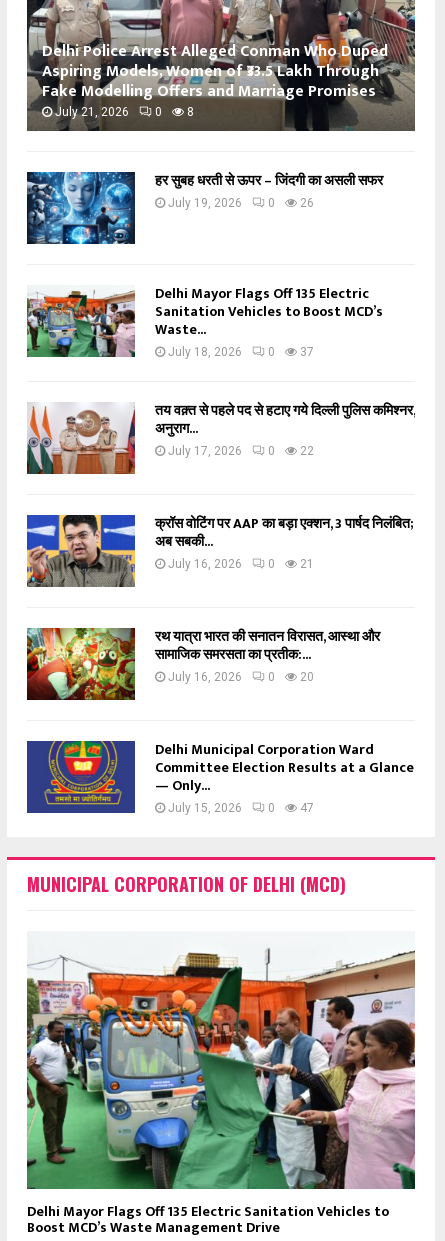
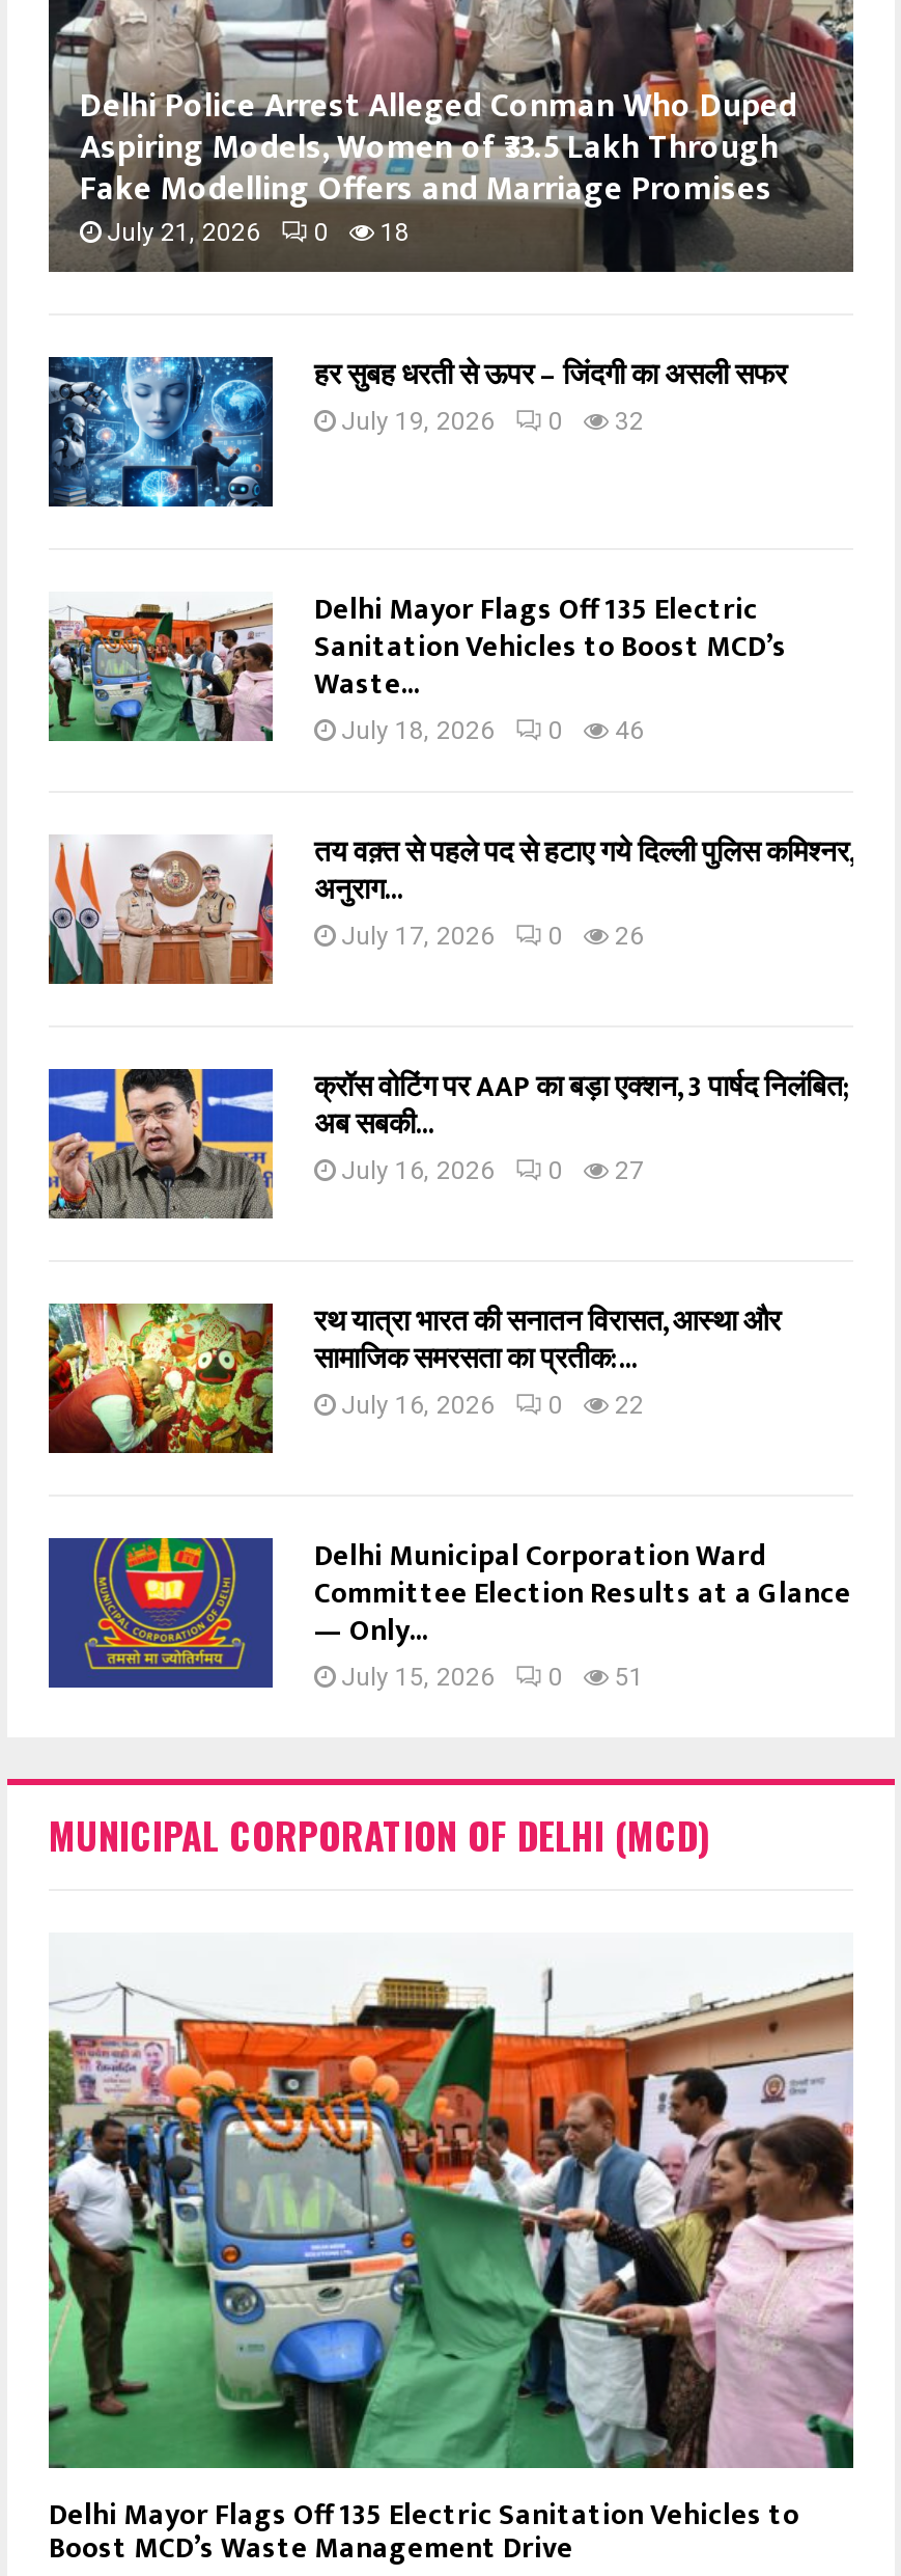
- July 21, 2026 0 8
+ July 21, 2026 0 18

- July 19, 2026 0 26
+ July 19, 2026 0 32

- July 18, 2026 0 37
+ July 18, 2026 0 46

- July 17, 2026 0 22
+ July 17, 2026 0 26

- July 16, 2026 0 21
+ July 16, 2026 0 27

- July 16, 2026 0 20
+ July 16, 2026 0 22

- July 15, 2026 0 47
+ July 15, 2026 0 51
